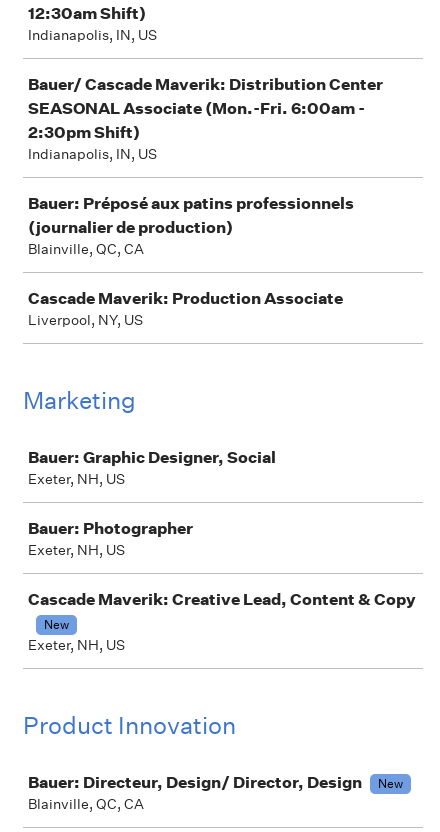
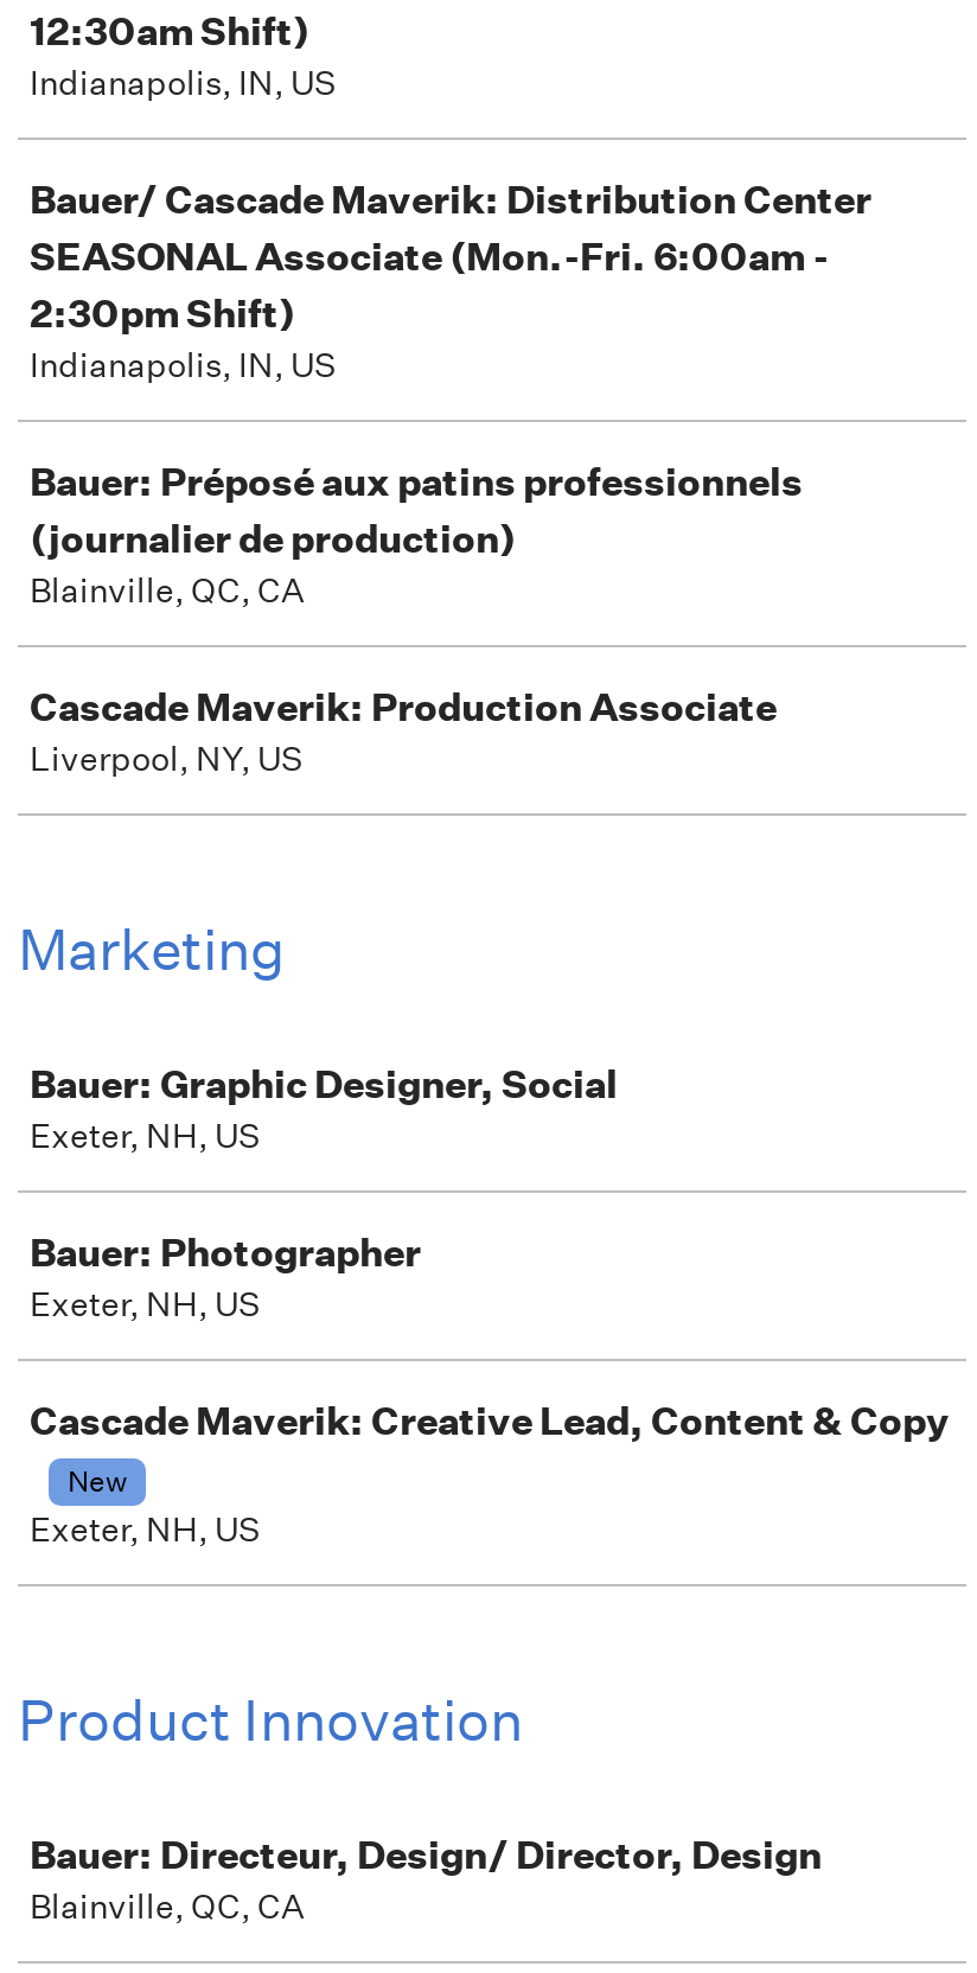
- New
